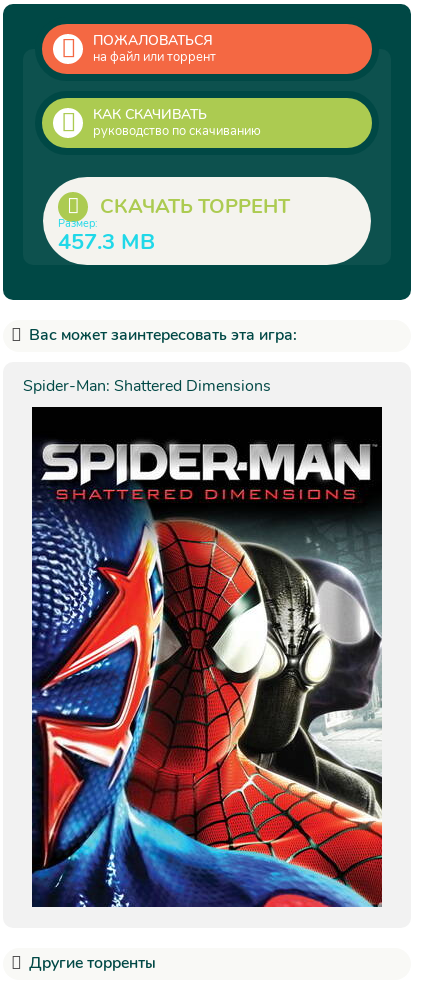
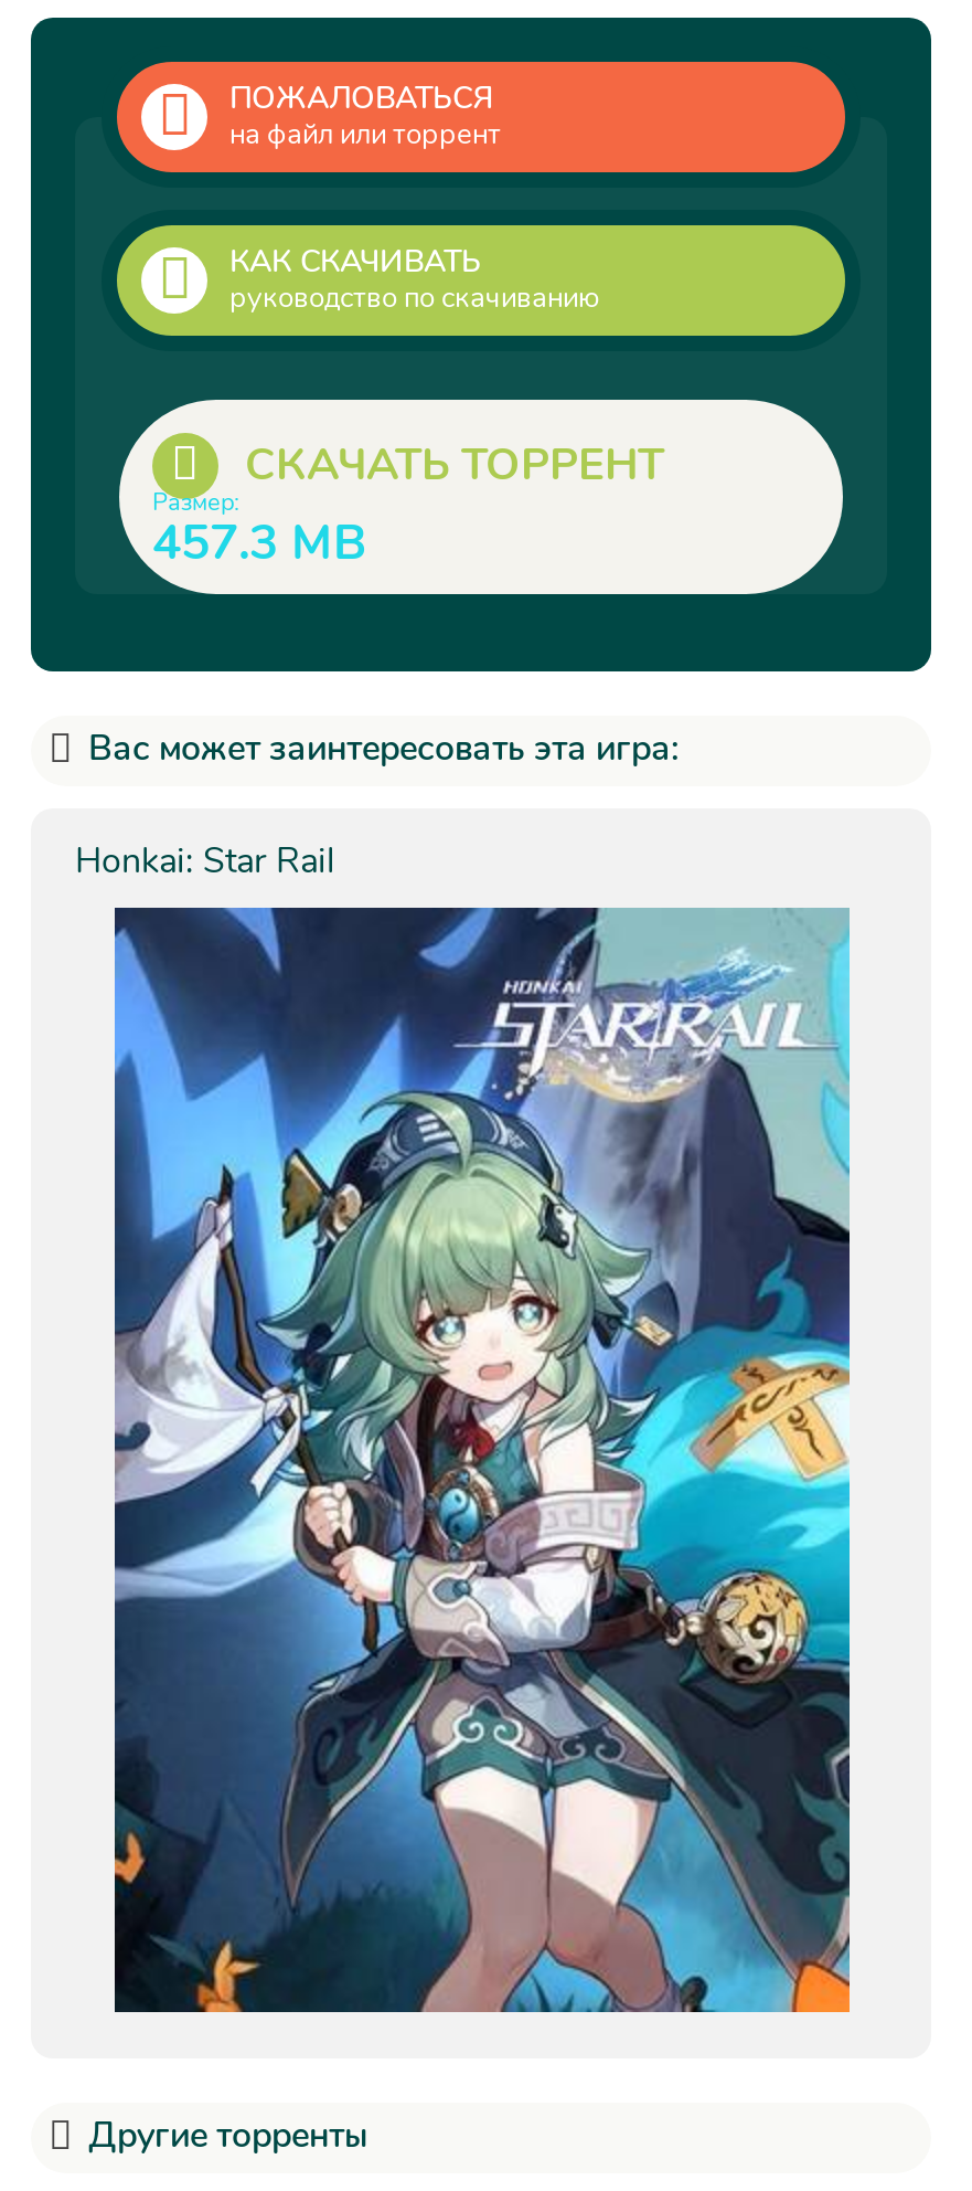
- Spider-Man: Shattered Dimensions
+ Honkai: Star Rail

- [image]
+ [image]
